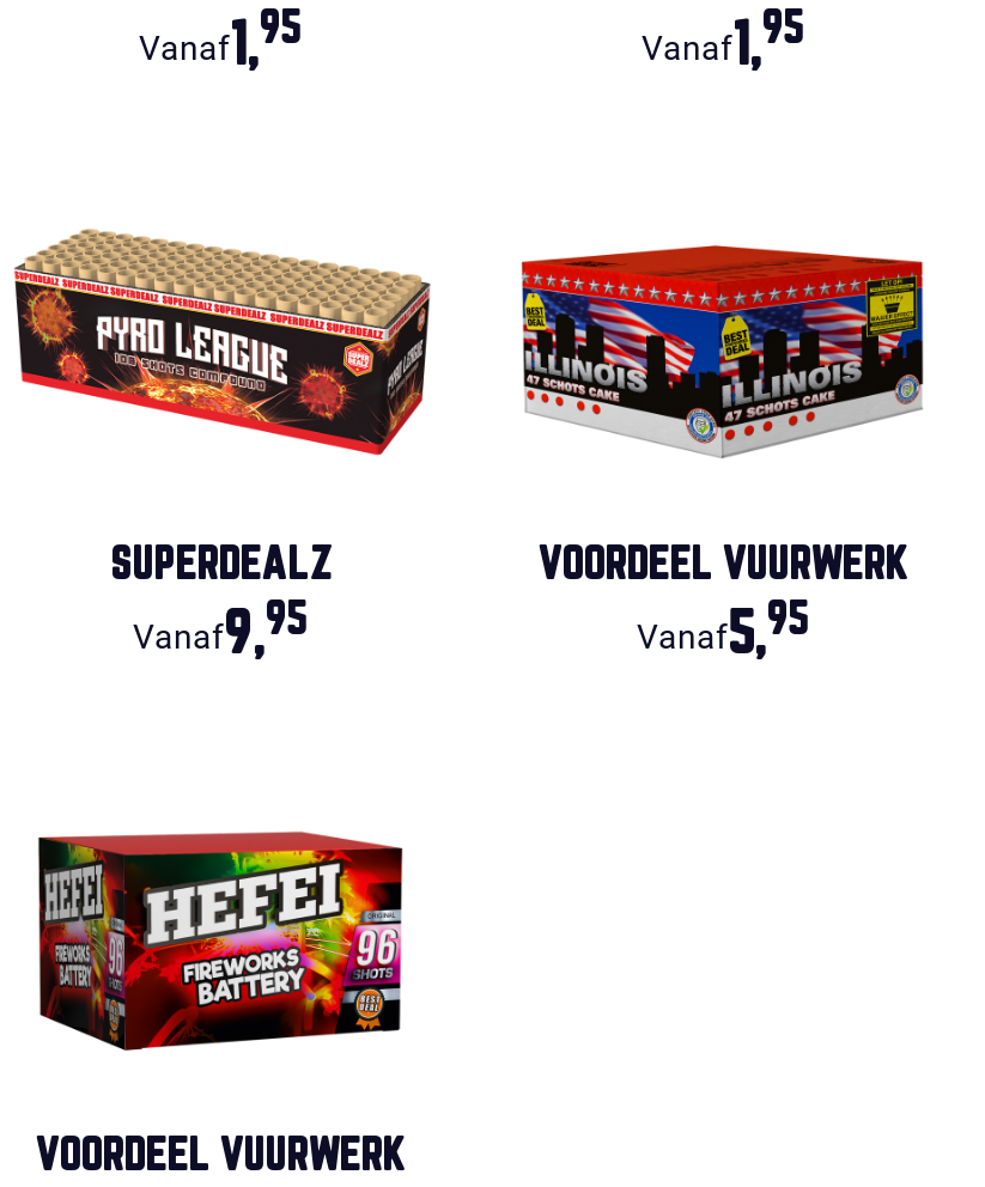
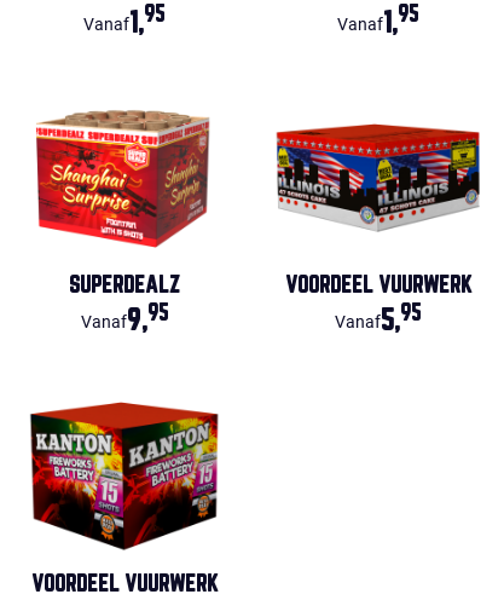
- [image]
+ [image]

- [image]
+ [image]
